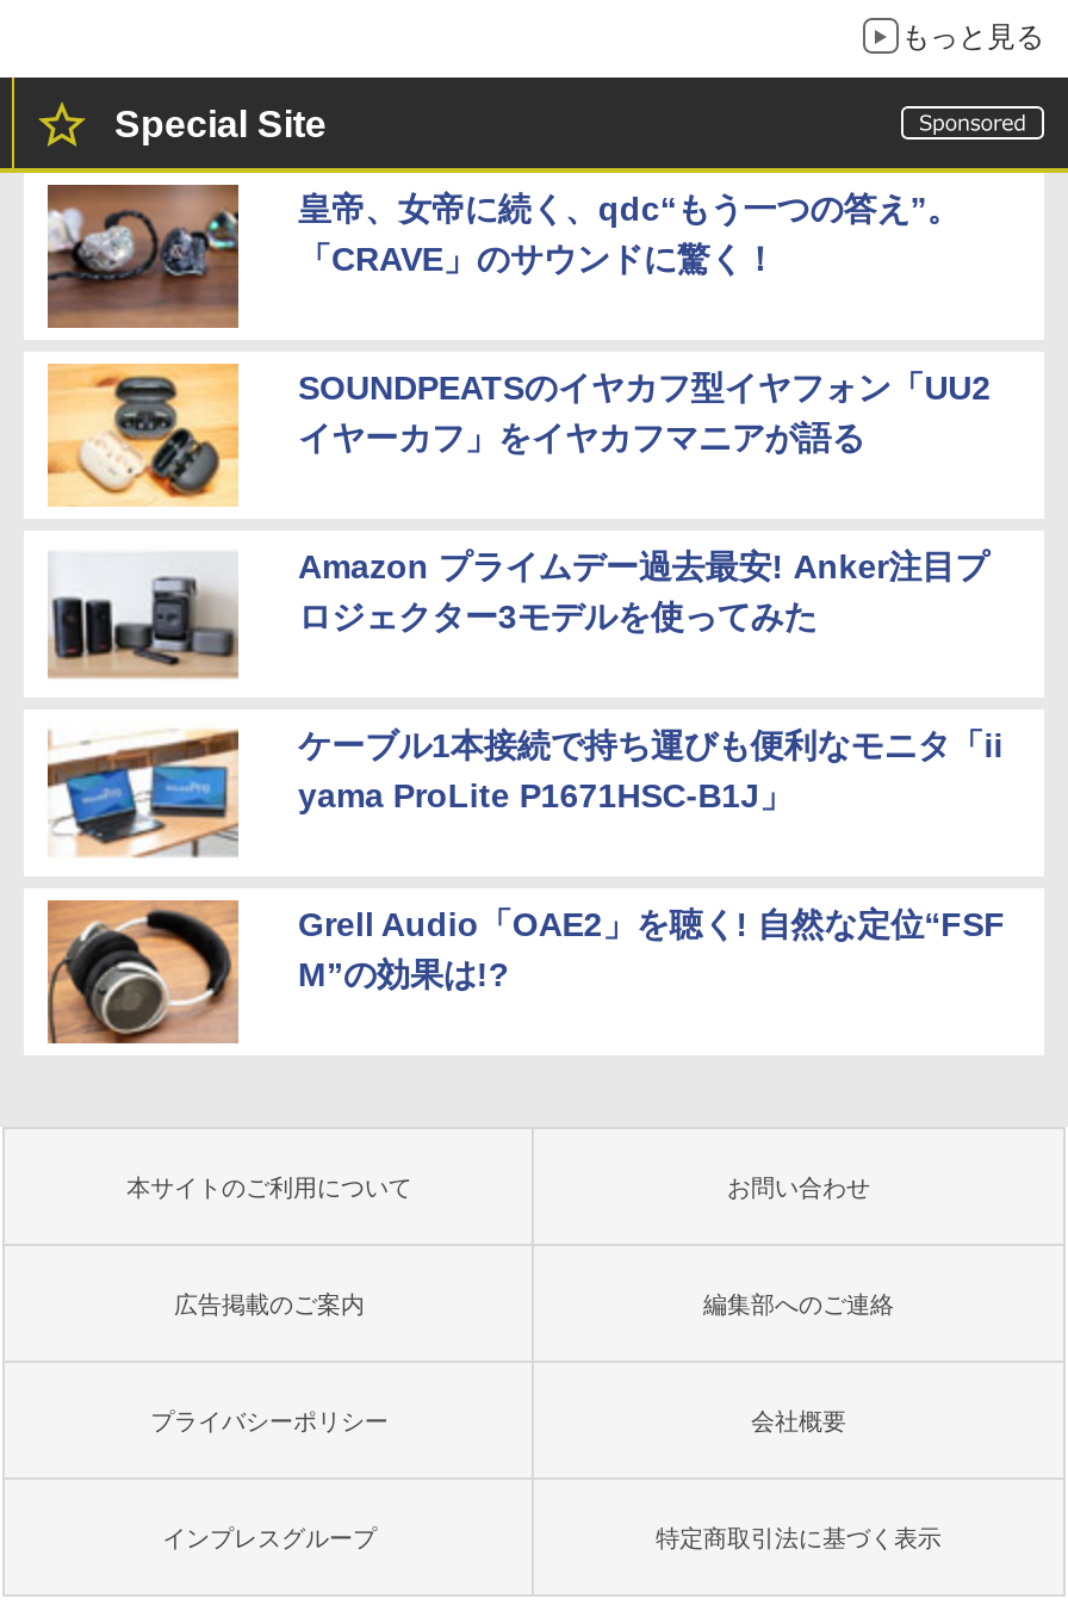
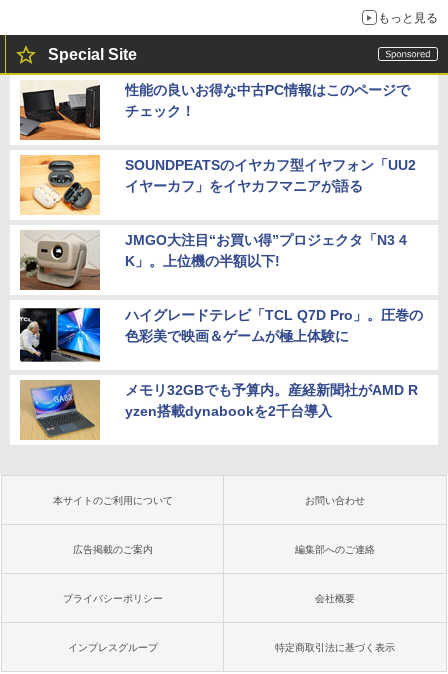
- [image]
- 皇帝、女帝に続く、qdc“もう一つの答え”。
- 「CRAVE」のサウンドに驚く！
+ [image]
+ 性能の良いお得な中古PC情報はこのページで
+ チェック！

- [image]
- Amazon プライムデー過去最安! Anker注目プ
- ロジェクター3モデルを使ってみた
+ [image]
+ JMGO大注目“お買い得”プロジェクタ「N3 4
+ K」。上位機の半額以下!

- [image]
- ケーブル1本接続で持ち運びも便利なモニタ「ii
- yama ProLite P1671HSC-B1J」
+ [image]
+ ハイグレードテレビ「TCL Q7D Pro」。圧巻の
+ 色彩美で映画＆ゲームが極上体験に

- [image]
- Grell Audio「OAE2」を聴く! 自然な定位“FSF
- M”の効果は!?
+ [image]
+ メモリ32GBでも予算内。産経新聞社がAMD R
+ yzen搭載dynabookを2千台導入
